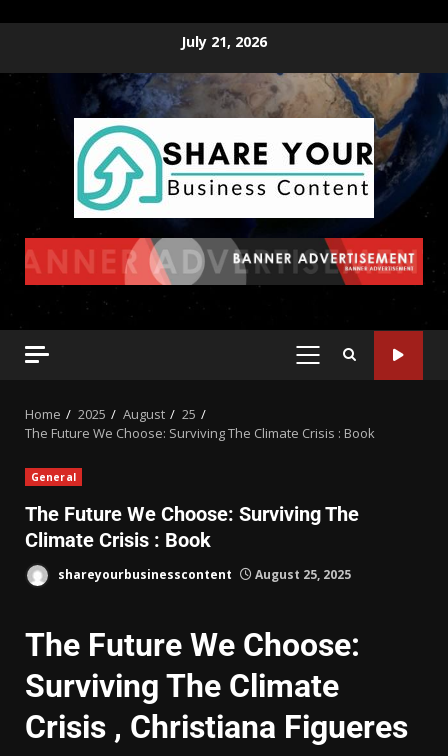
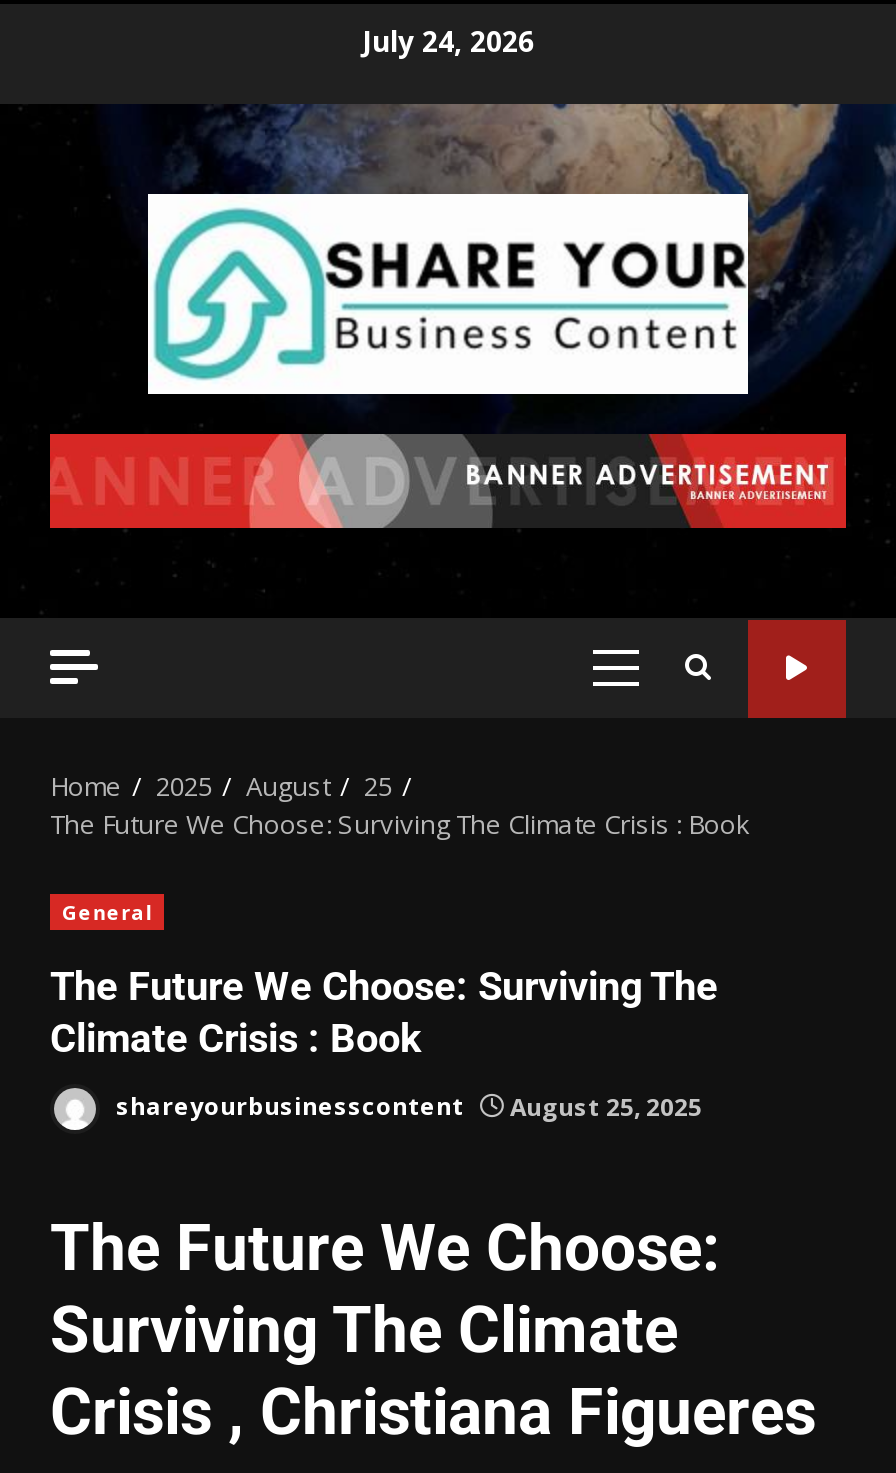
- July 21, 2026
+ July 24, 2026
